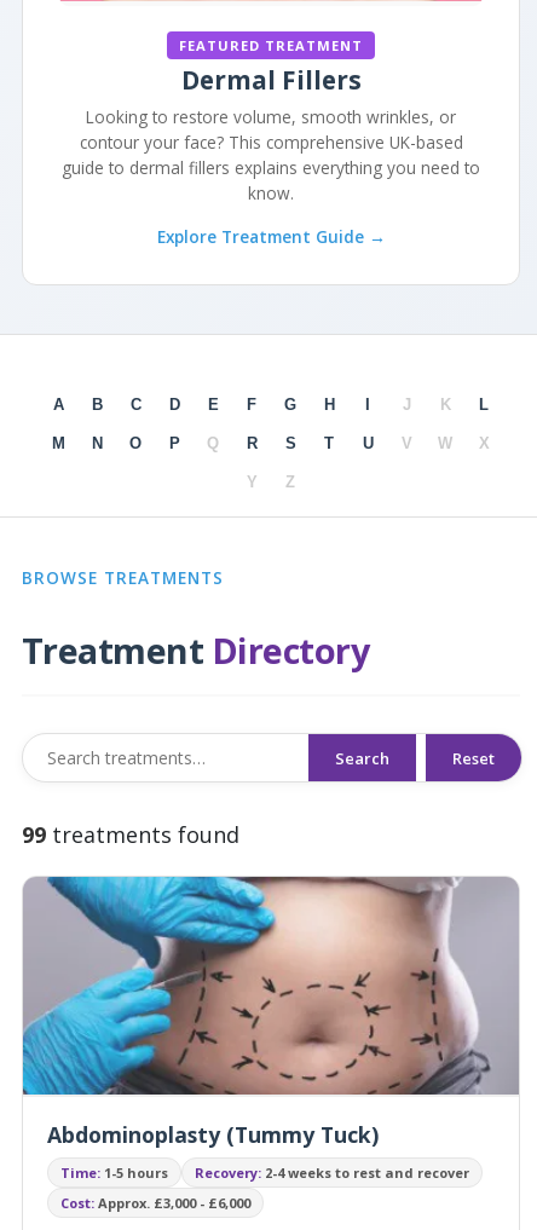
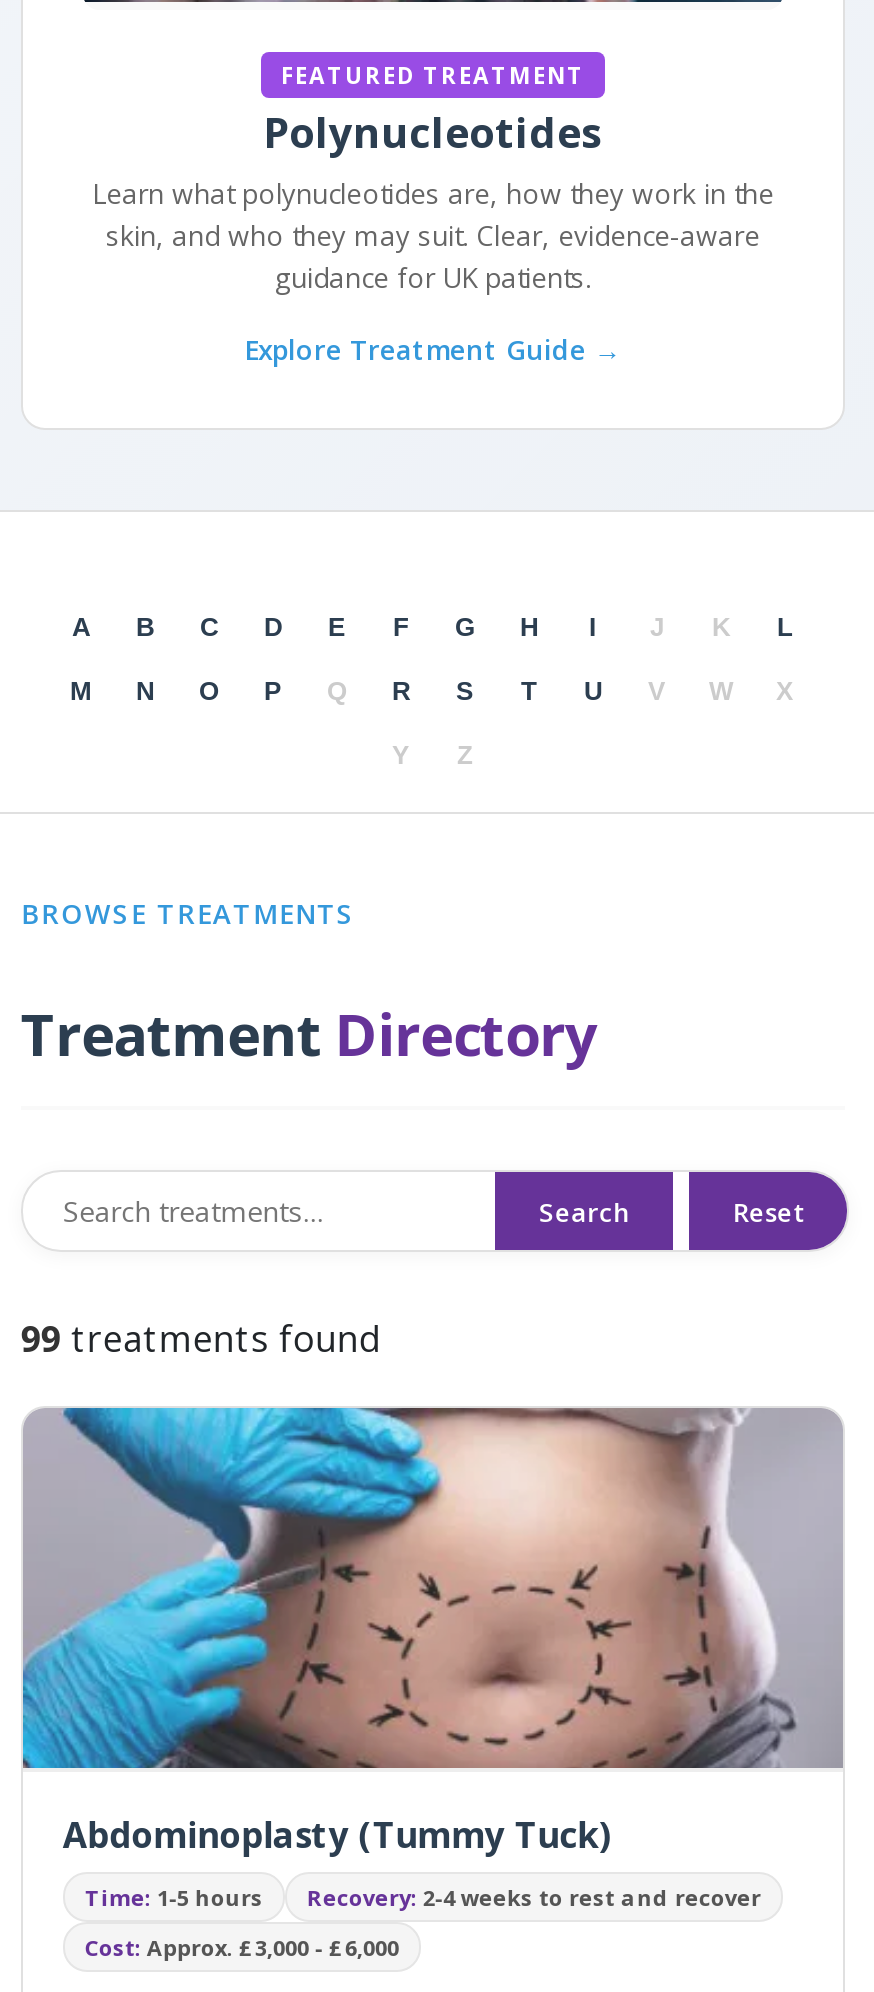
- Dermal Fillers
- Looking to restore volume, smooth wrinkles, or
- contour your face? This comprehensive UK-based
- guide to dermal fillers explains everything you need to
- know.
+ Polynucleotides
+ Learn what polynucleotides are, how they work in the
+ skin, and who they may suit. Clear, evidence-aware
+ guidance for UK patients.
